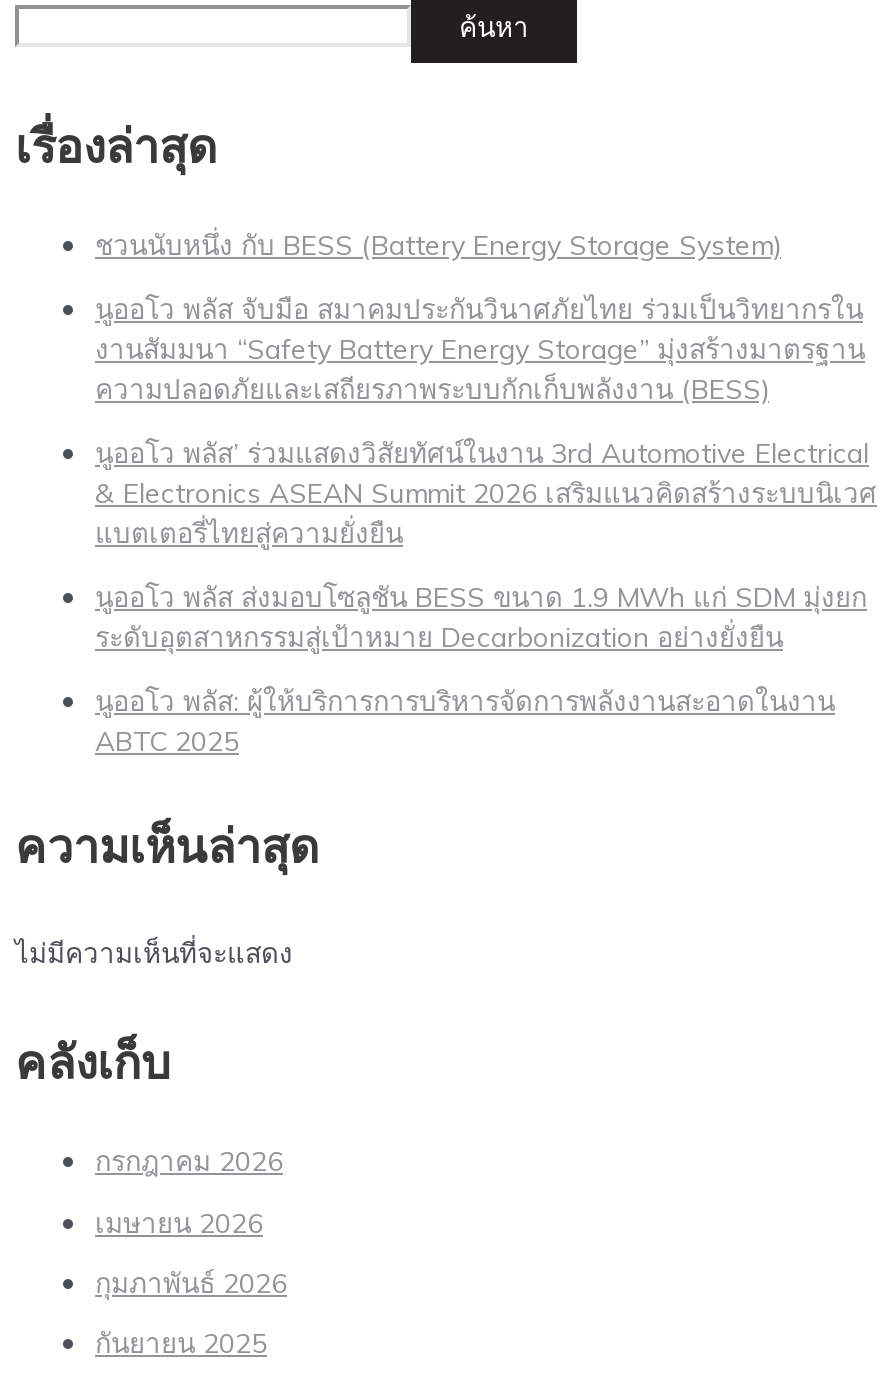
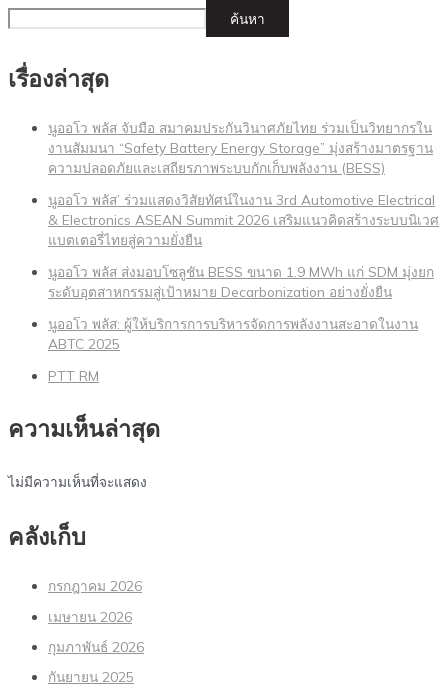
- ชวนนับหนึ่ง กับ BESS (Battery Energy Storage System)

moved up: นูออโว พลัส จับมือ สมาคมประกันวินาศภัยไทย ร่วมเป็นวิทยากรใน | งานสัมมนา “Safety Battery Energy Storage” มุ่งสร้างมาตรฐาน | ความปลอดภัยและเสถียรภาพระบบกักเก็บพลังงาน (BESS) | ... | นูออโว พลัส: ผู้ให้บริการการบริหารจัดการพลังงานสะอาดในงาน | ABTC 2025

+ PTT RM
